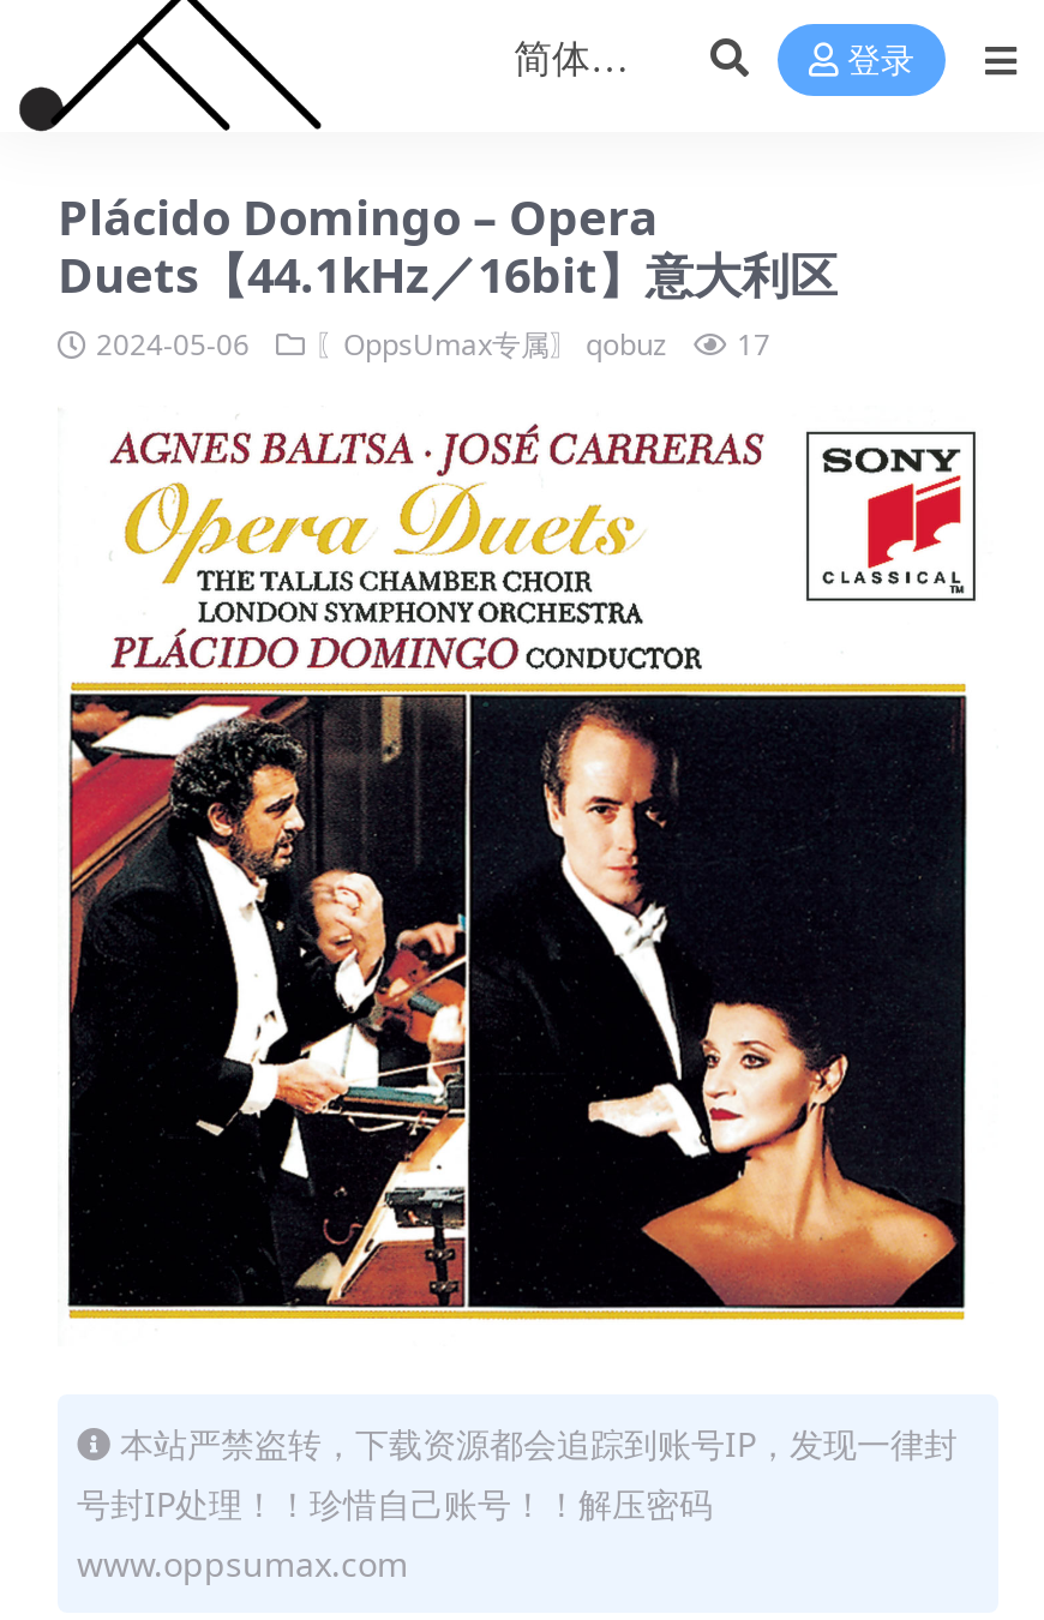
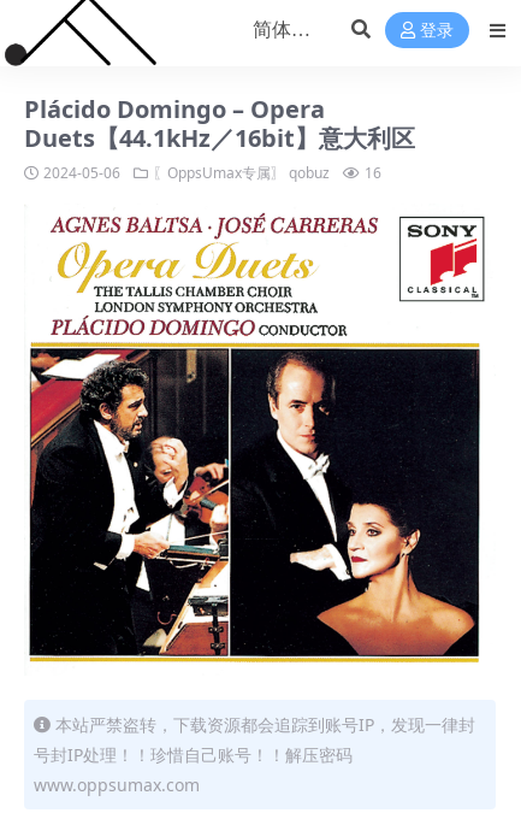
- 2024-05-06 〖OppsUmax专属〗 qobuz 17
+ 2024-05-06 〖OppsUmax专属〗 qobuz 16
